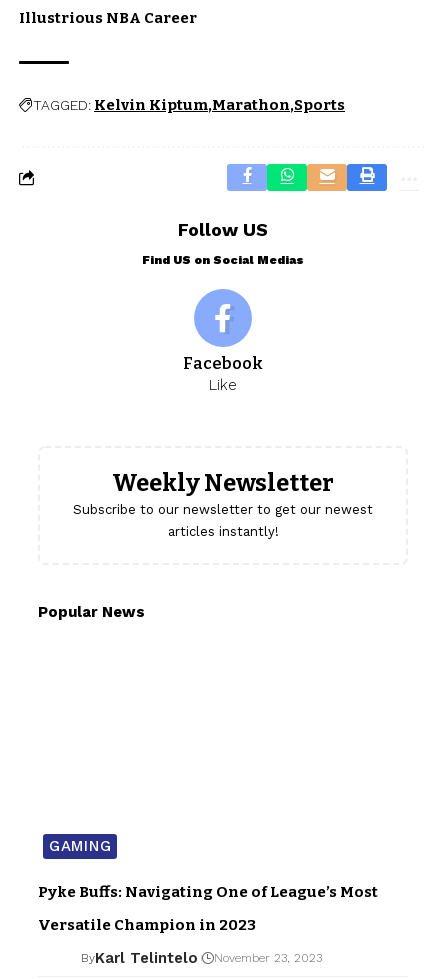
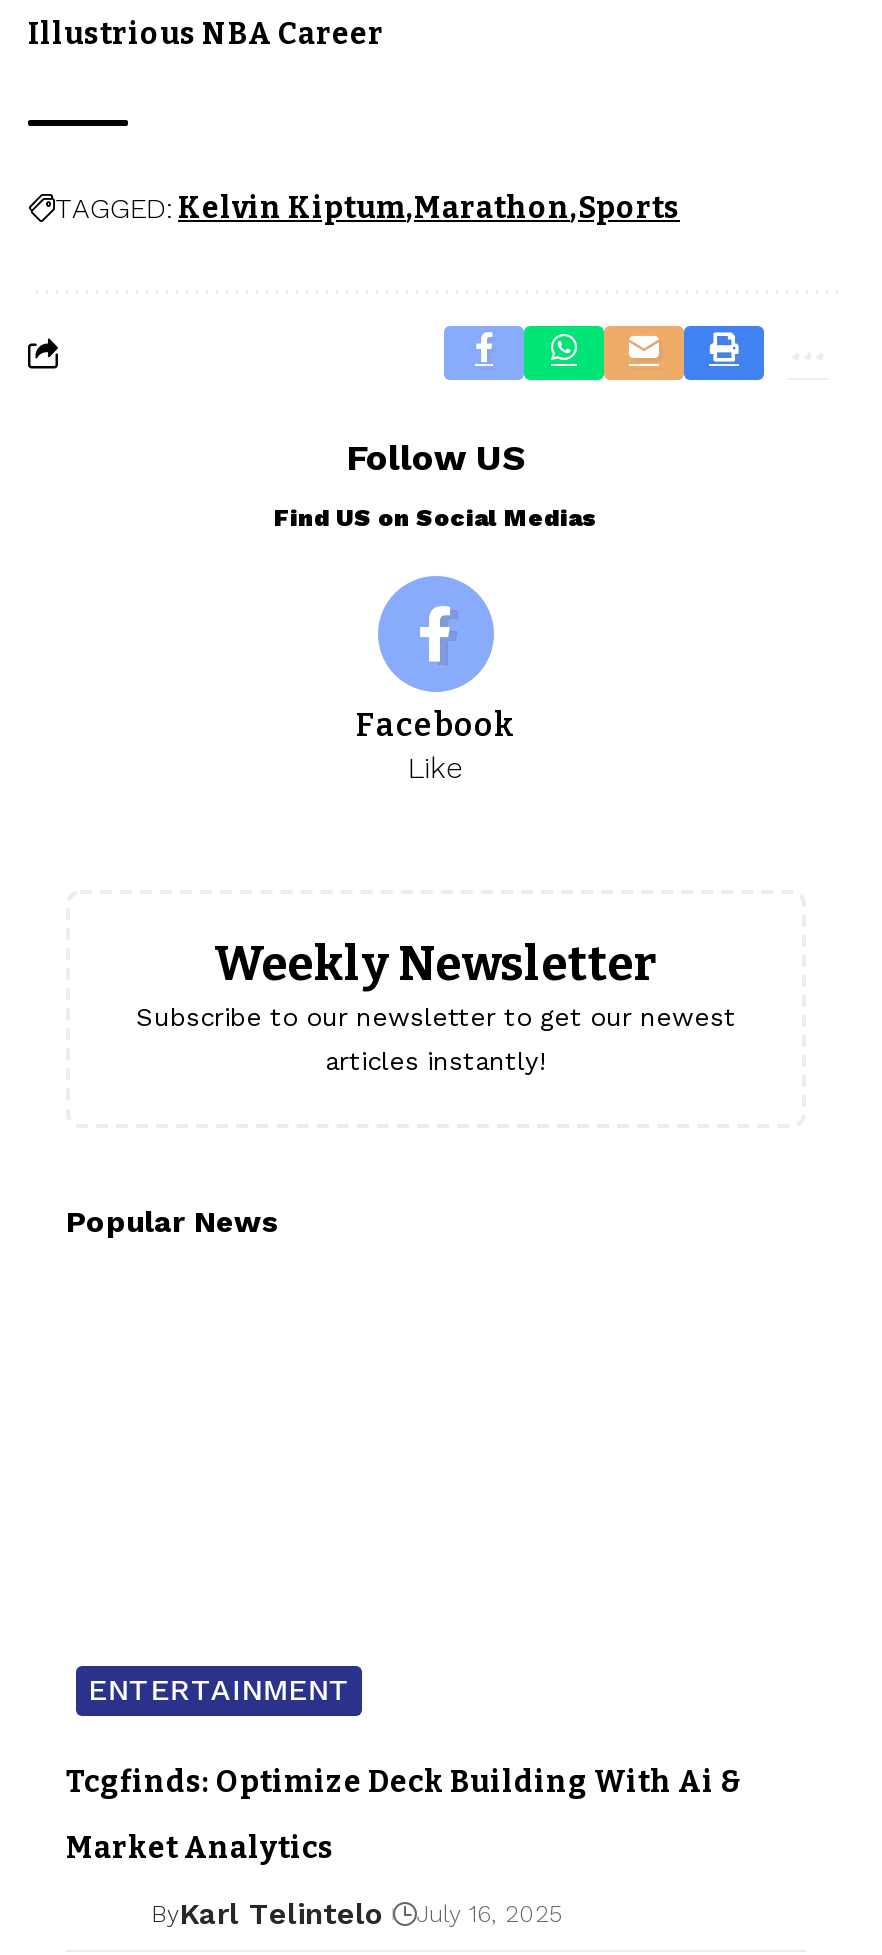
- GAMING
+ ENTERTAINMENT

- Pyke Buffs: Navigating One of League’s Most
+ Tcgfinds: Optimize Deck Building With Ai &

- Versatile Champion in 2023
+ Market Analytics

- ByKarl Telintelo November 23, 2023
+ ByKarl Telintelo July 16, 2025
